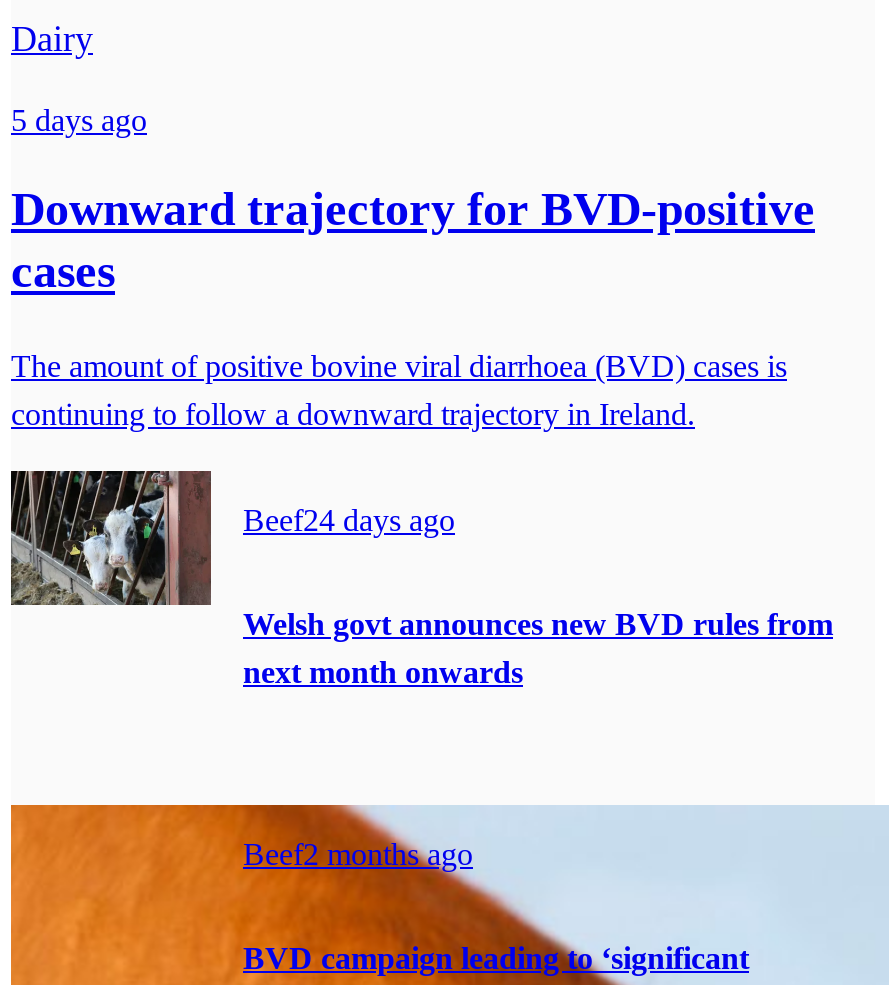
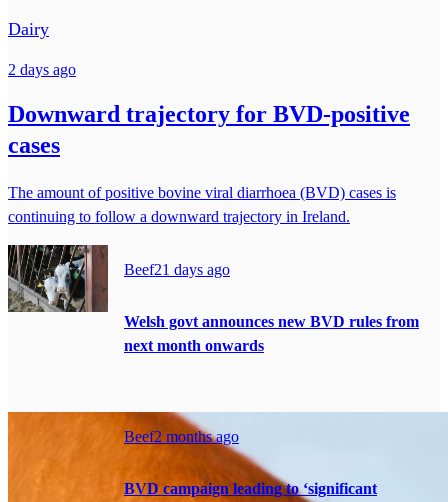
- 5 days ago
+ 2 days ago

- Beef24 days ago
+ Beef21 days ago
